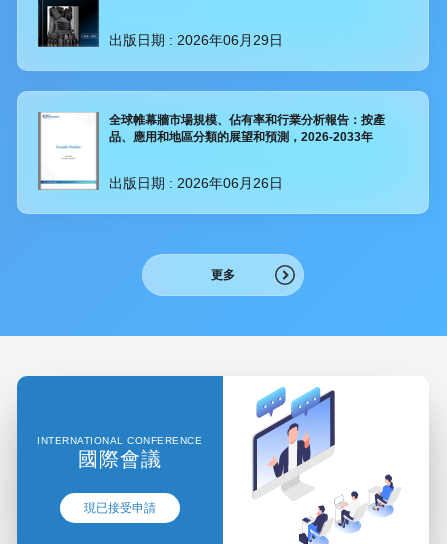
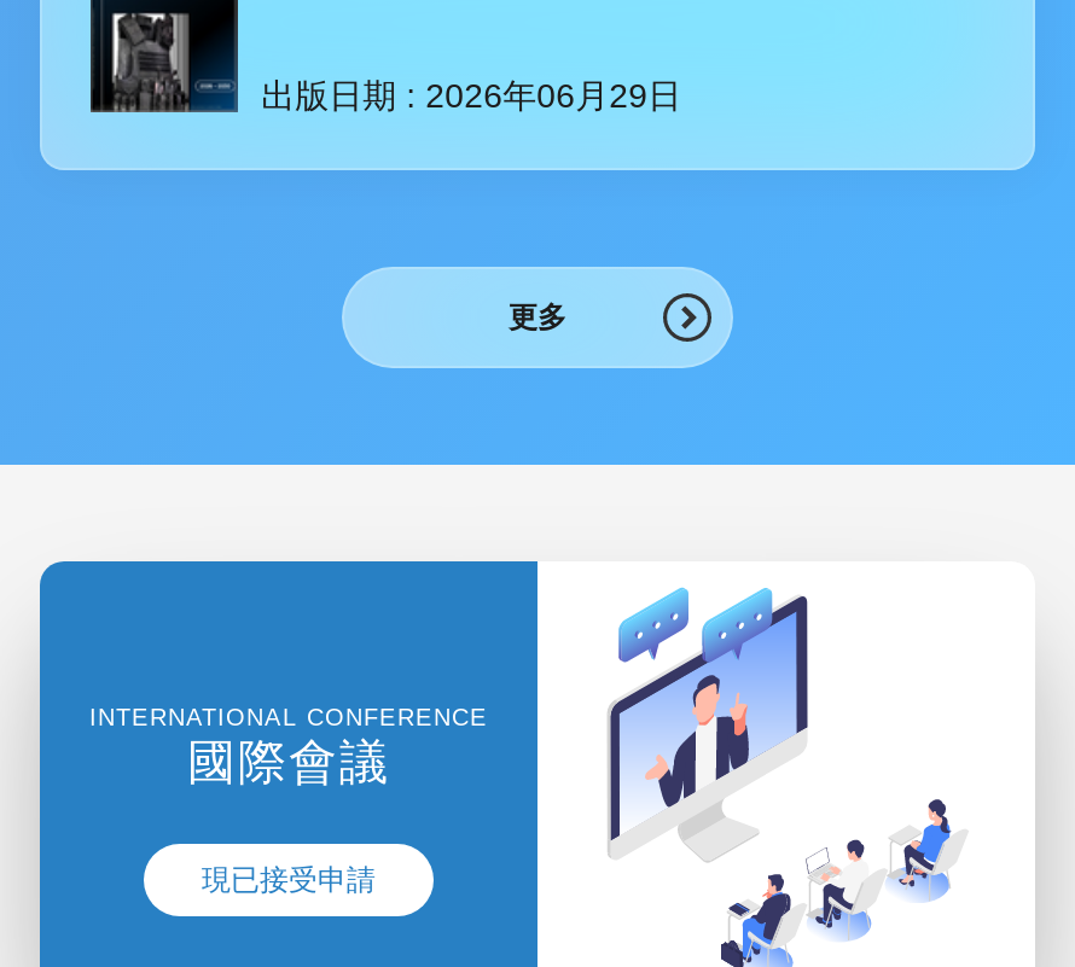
- [image]
- 全球帷幕牆市場規模、佔有率和行業分析報告：按產
- 品、應用和地區分類的展望和預測，2026-2033年
- 出版日期 : 2026年06月26日
